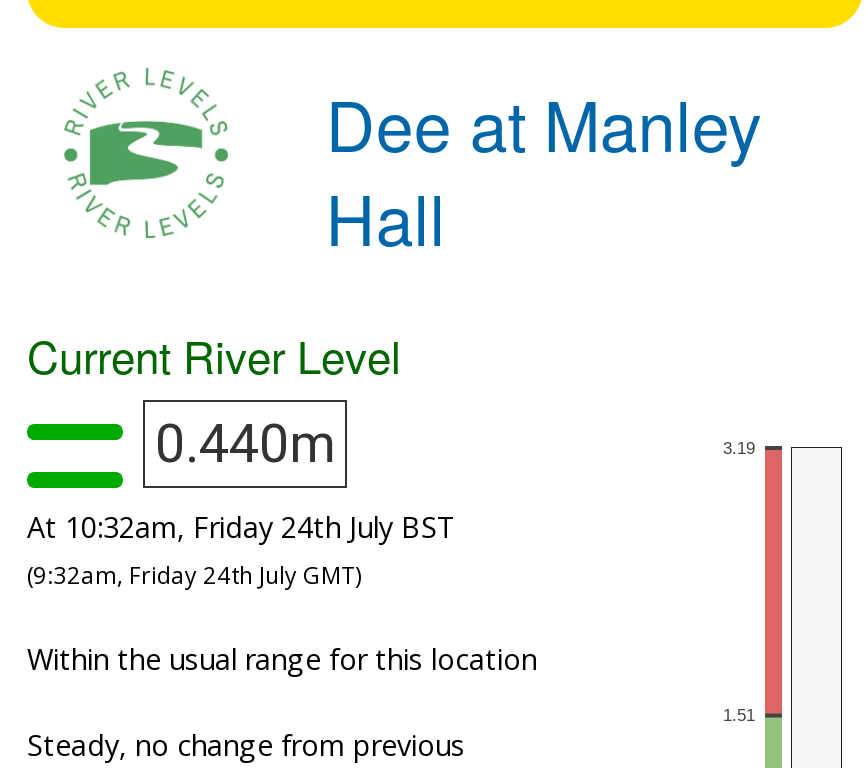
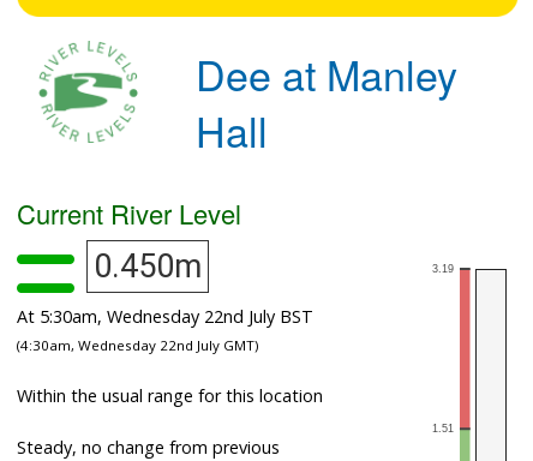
- 0.440m
+ 0.450m

- At 10:32am, Friday 24th July BST
- (9:32am, Friday 24th July GMT)
+ At 5:30am, Wednesday 22nd July BST
+ (4:30am, Wednesday 22nd July GMT)
